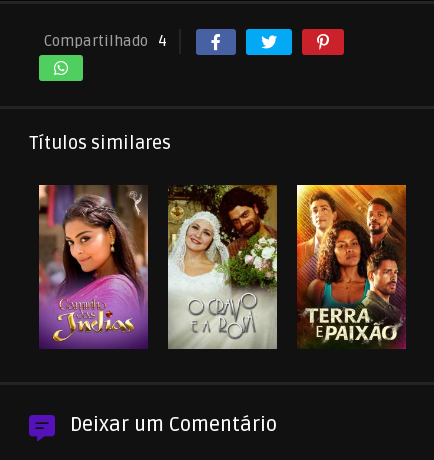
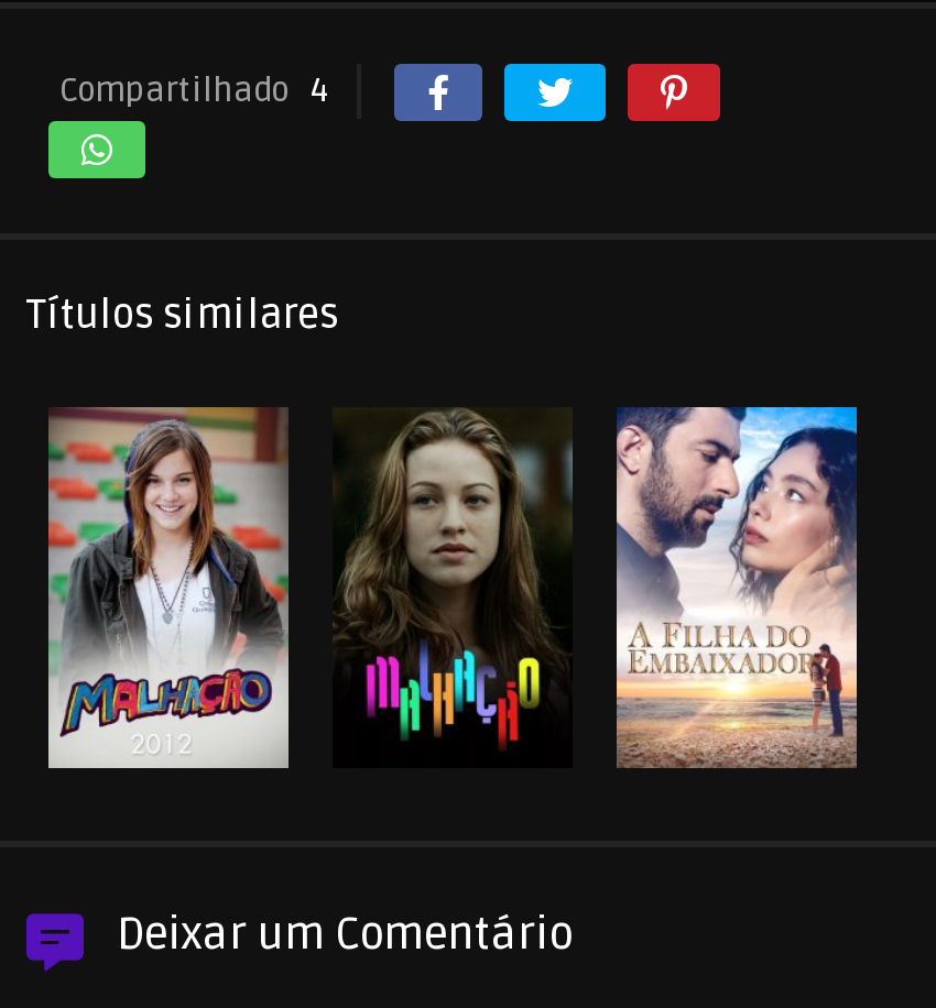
- [image]
+ [image]

- [image]
+ [image]

- [image]
+ [image]
